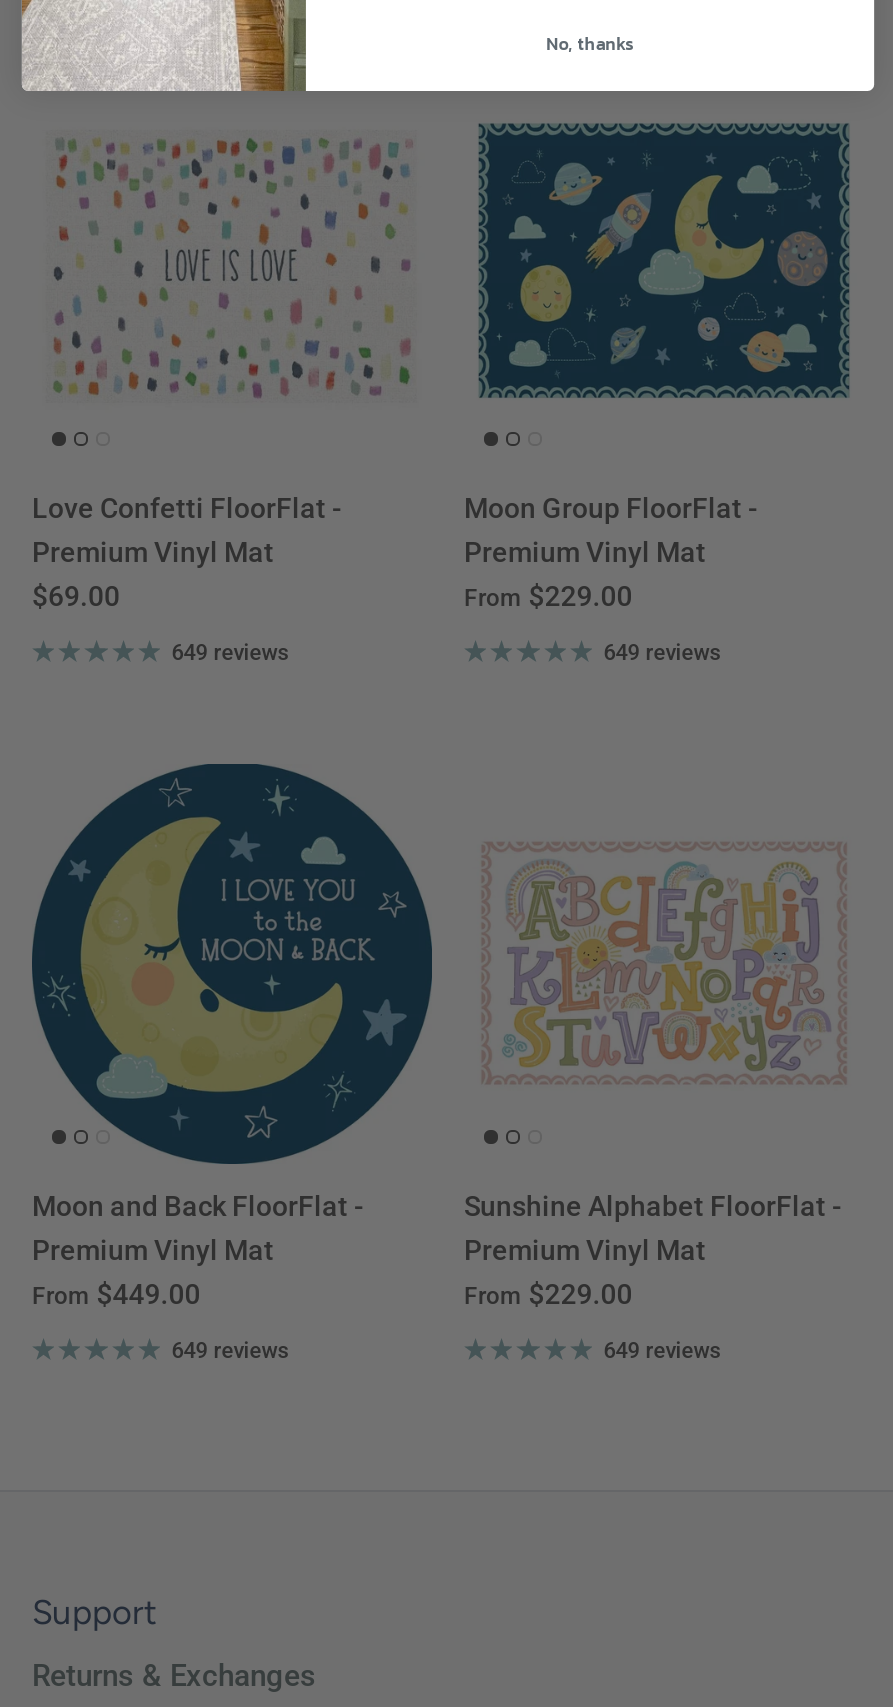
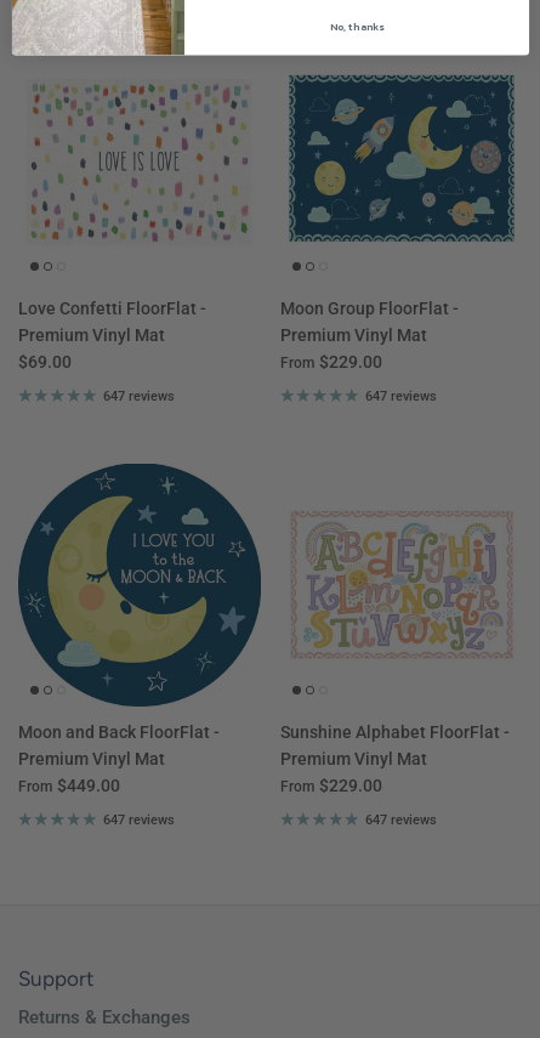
- 649 reviews
+ 647 reviews

- 649 reviews
+ 647 reviews

- 649 reviews
+ 647 reviews

- 649 reviews
+ 647 reviews
